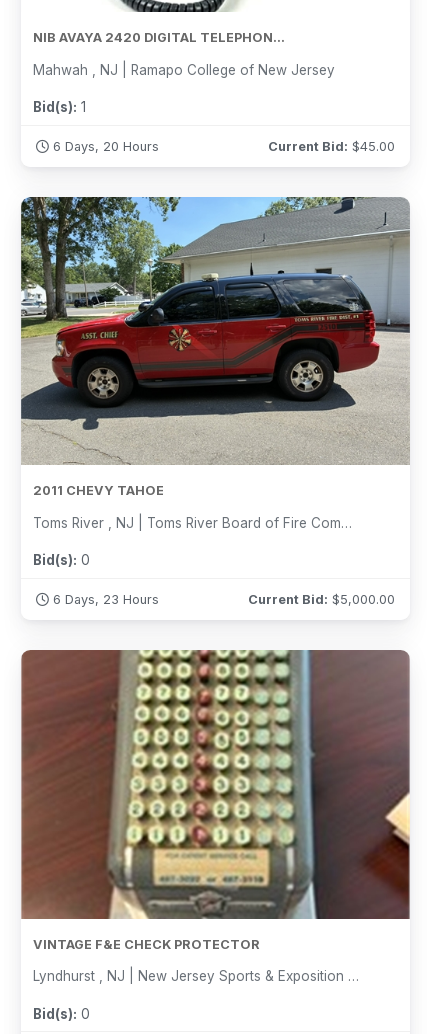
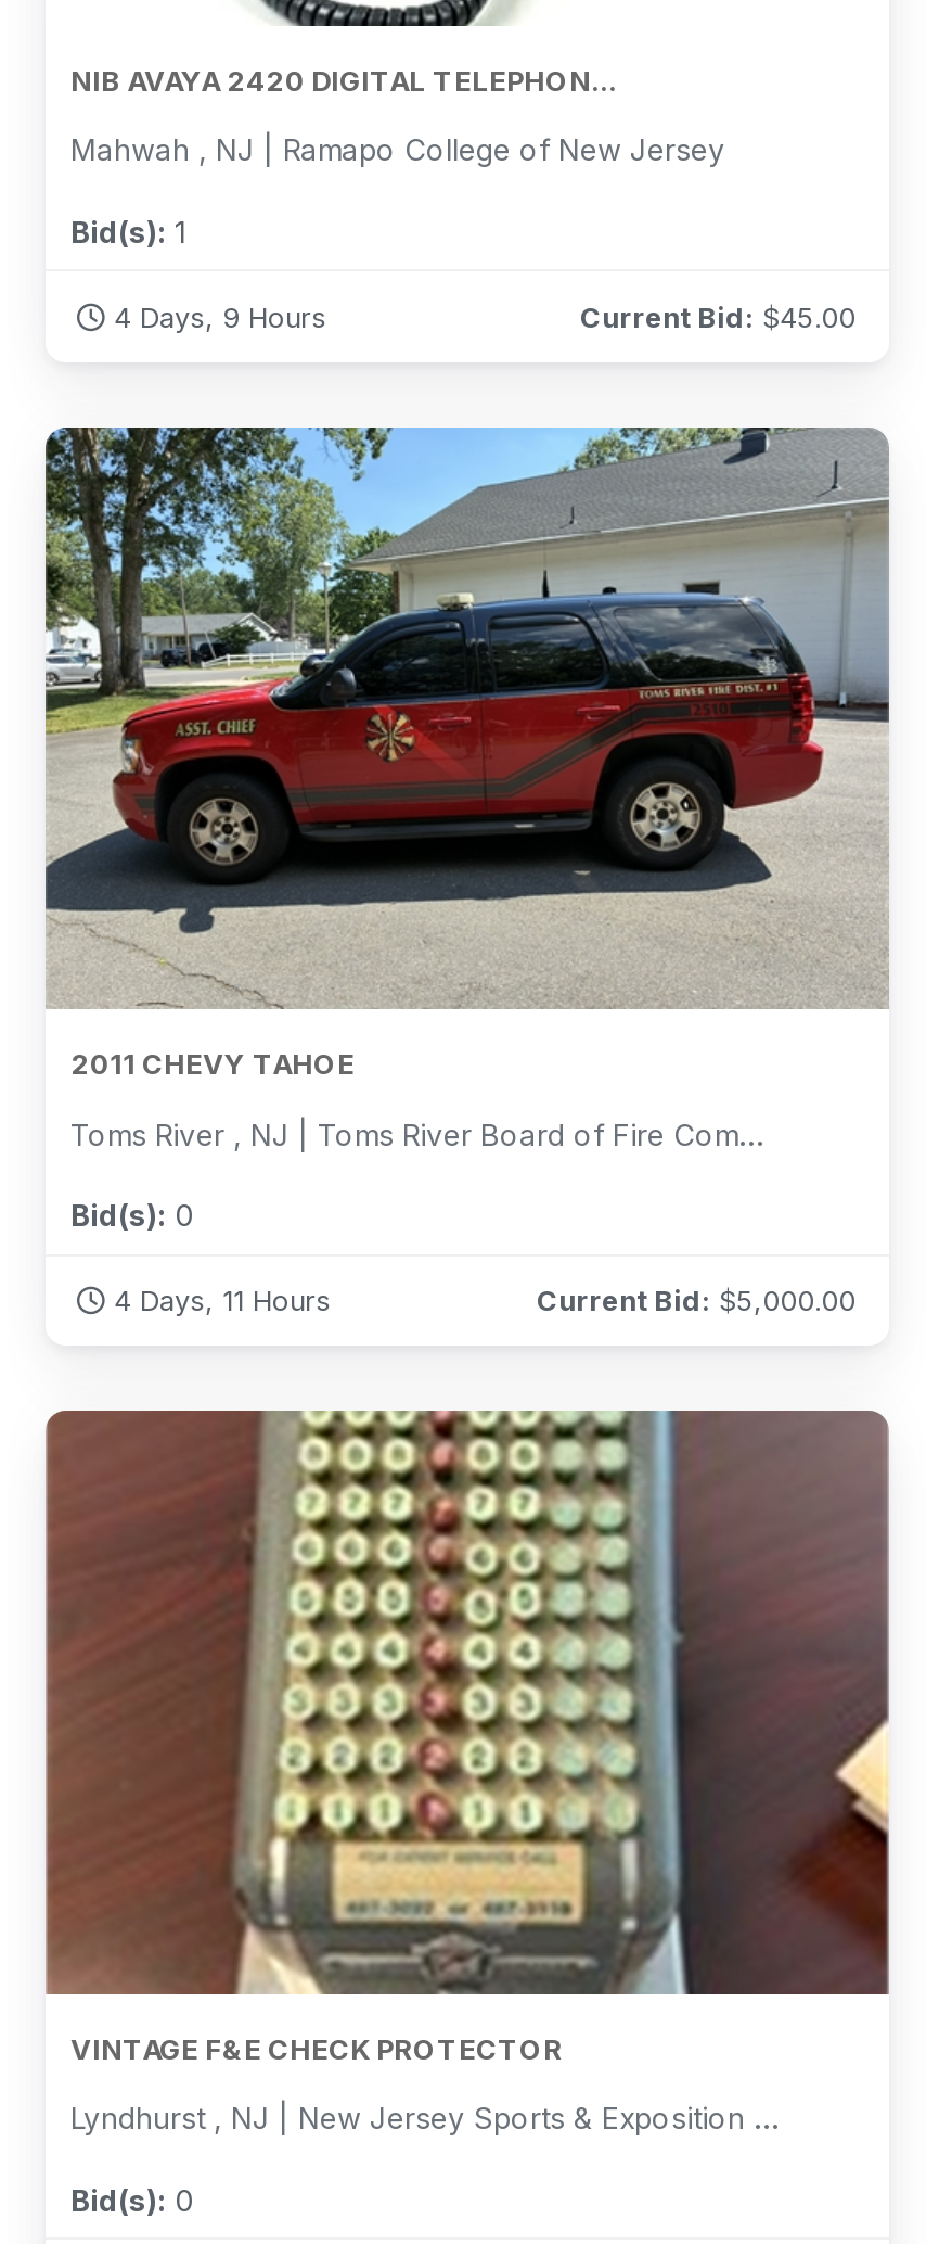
- 6 Days, 20 Hours
+ 4 Days, 9 Hours

- 6 Days, 23 Hours
+ 4 Days, 11 Hours
